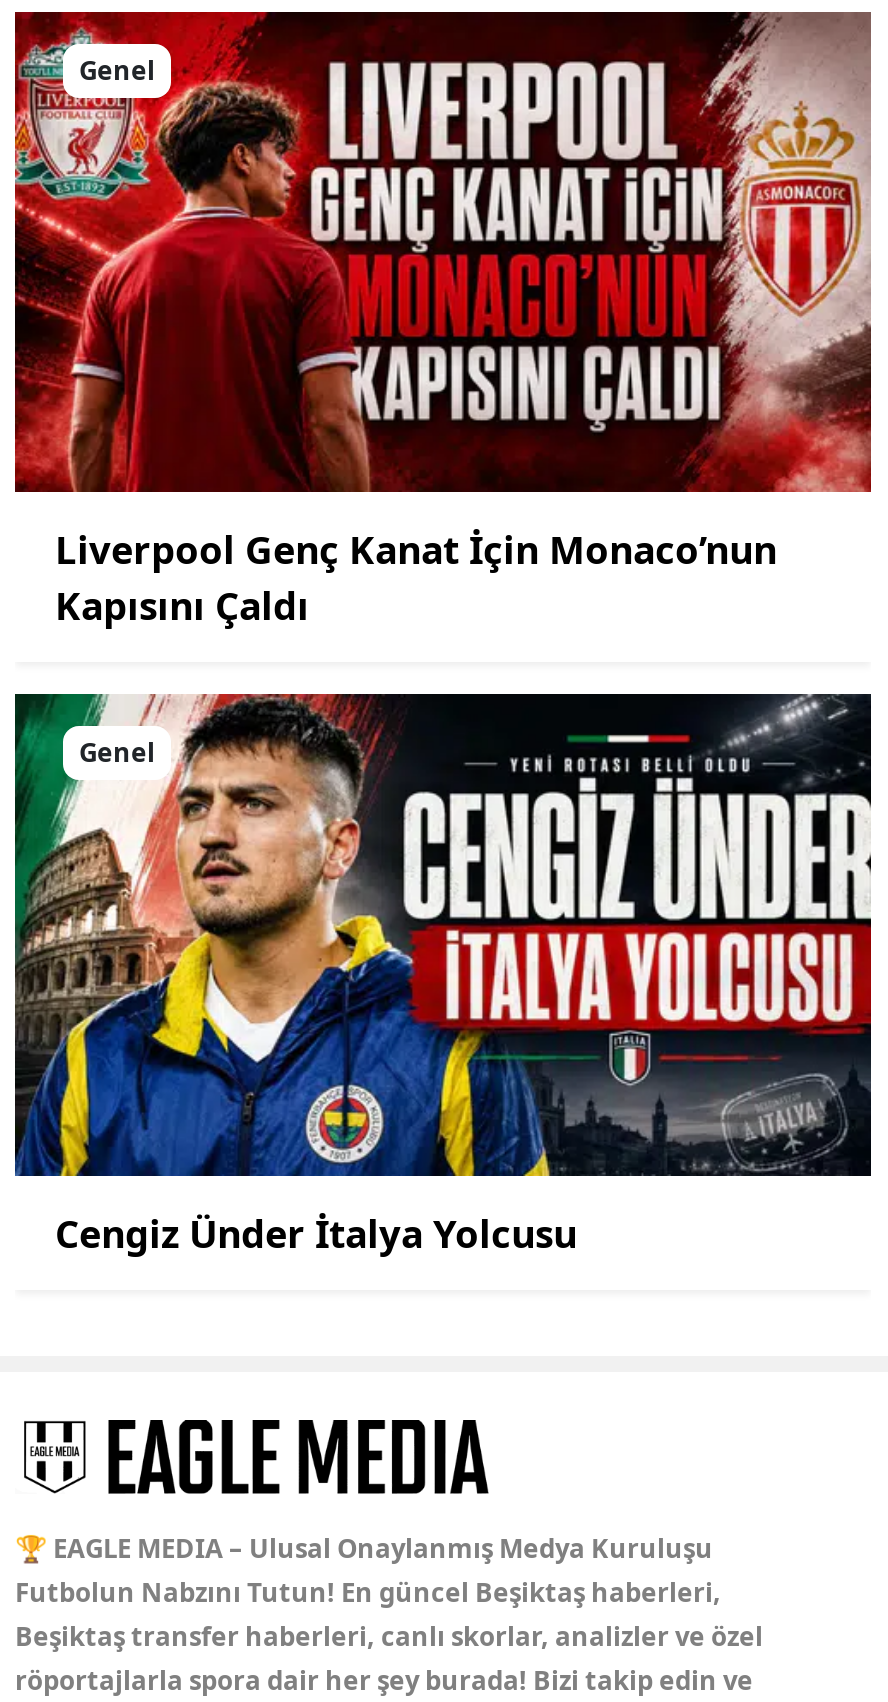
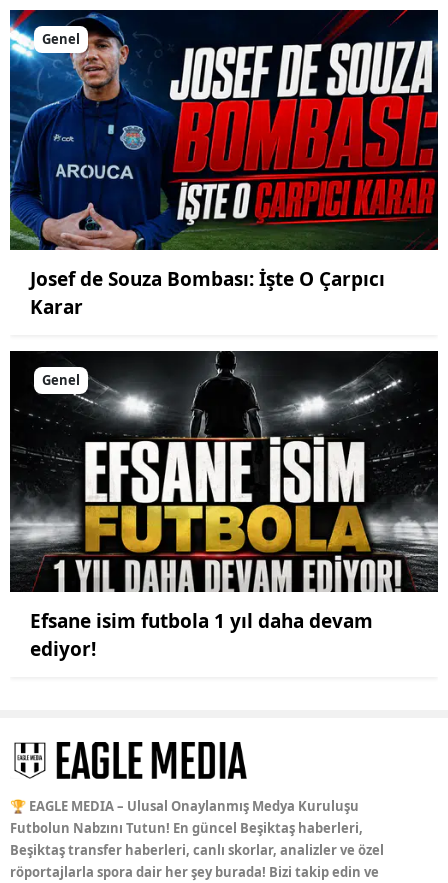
- [image]
- Liverpool Genç Kanat İçin Monaco’nun
- Kapısını Çaldı
+ [image]
+ Josef de Souza Bombası: İşte O Çarpıcı
+ Karar

- [image]
- Cengiz Ünder İtalya Yolcusu
+ [image]
+ Efsane isim futbola 1 yıl daha devam
+ ediyor!
